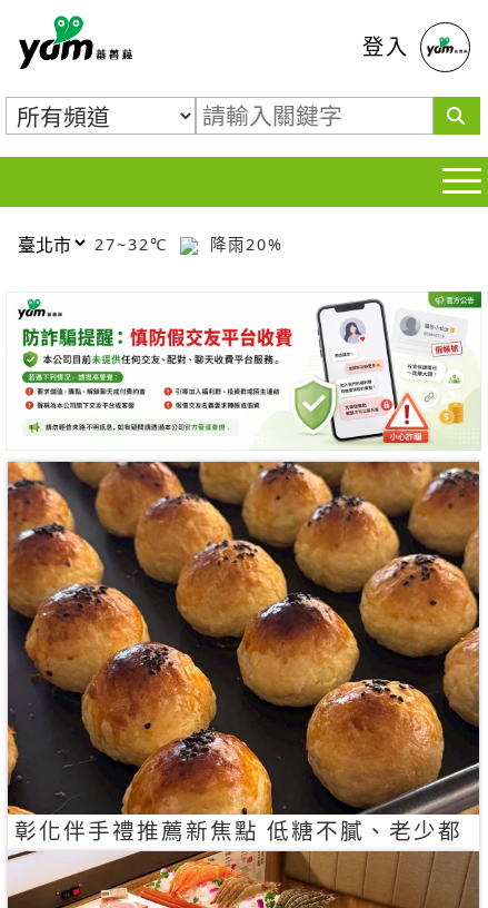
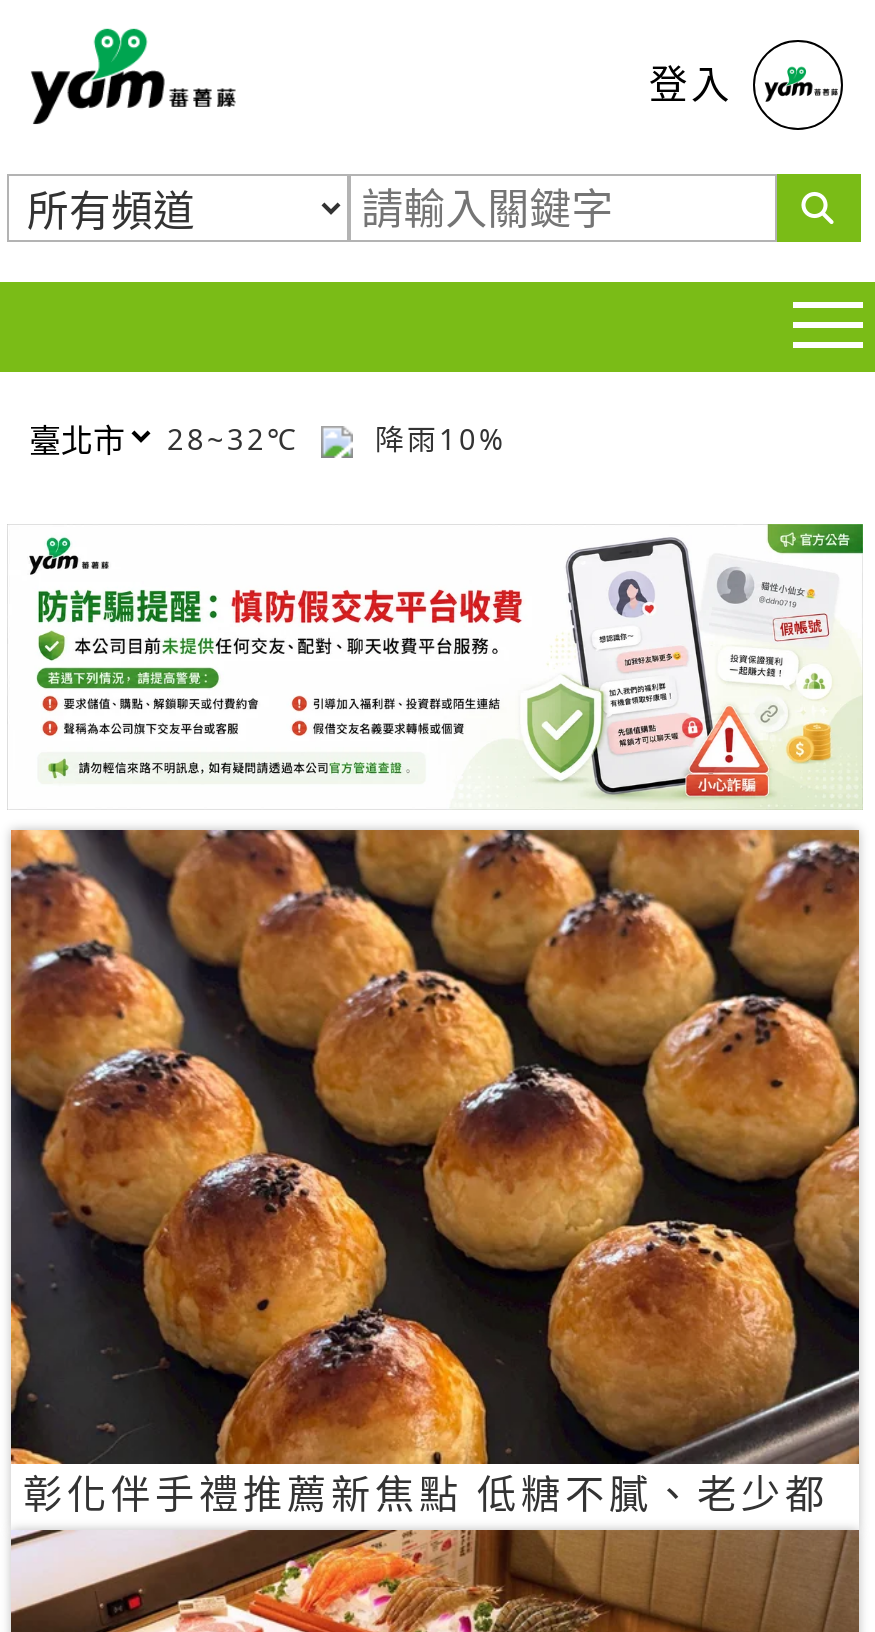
- 27~32℃
+ 28~32℃

- 降雨20%
+ 降雨10%
